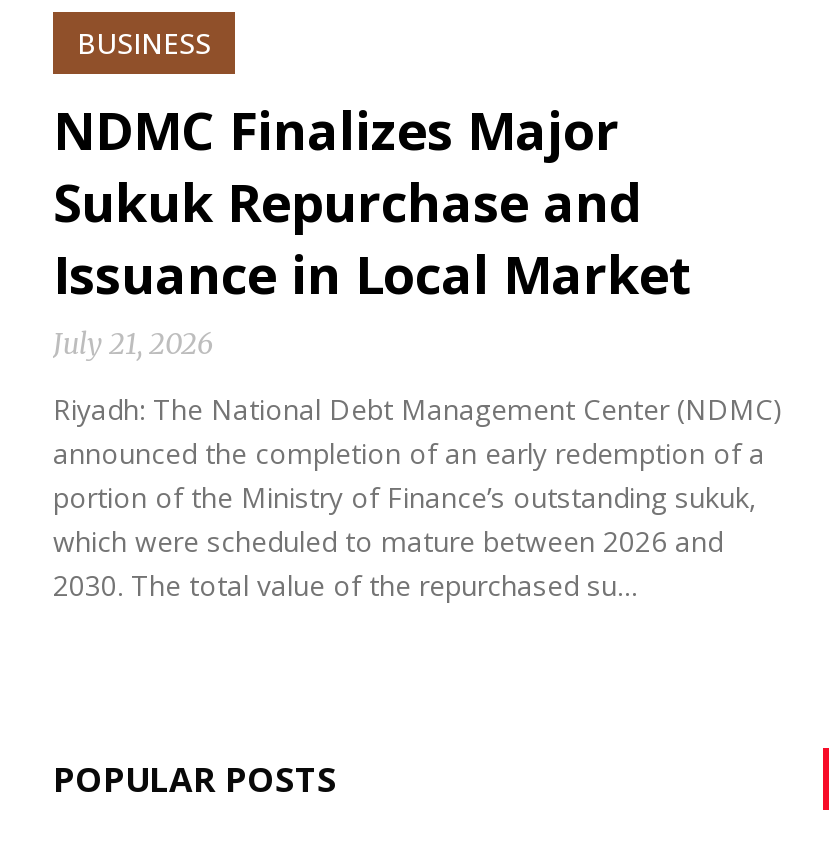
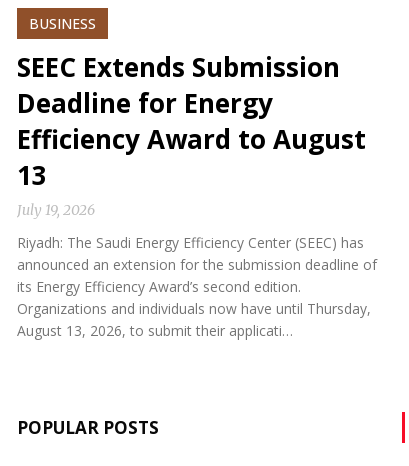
- NDMC Finalizes Major
- Sukuk Repurchase and
- Issuance in Local Market
- July 21, 2026
+ SEEC Extends Submission
+ Deadline for Energy
+ Efficiency Award to August
+ 13
+ July 19, 2026

- Riyadh: The National Debt Management Center (NDMC)
- announced the completion of an early redemption of a
- portion of the Ministry of Finance’s outstanding sukuk,
- which were scheduled to mature between 2026 and
- 2030. The total value of the repurchased su…
+ Riyadh: The Saudi Energy Efficiency Center (SEEC) has
+ announced an extension for the submission deadline of
+ its Energy Efficiency Award’s second edition.
+ Organizations and individuals now have until Thursday,
+ August 13, 2026, to submit their applicati…
